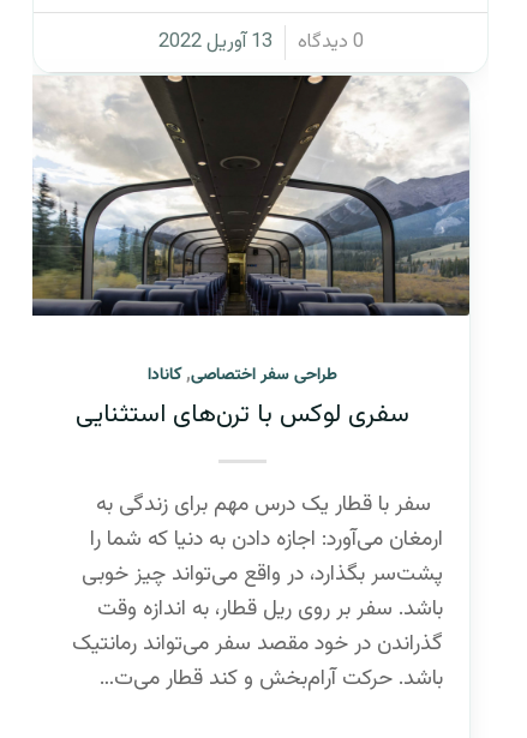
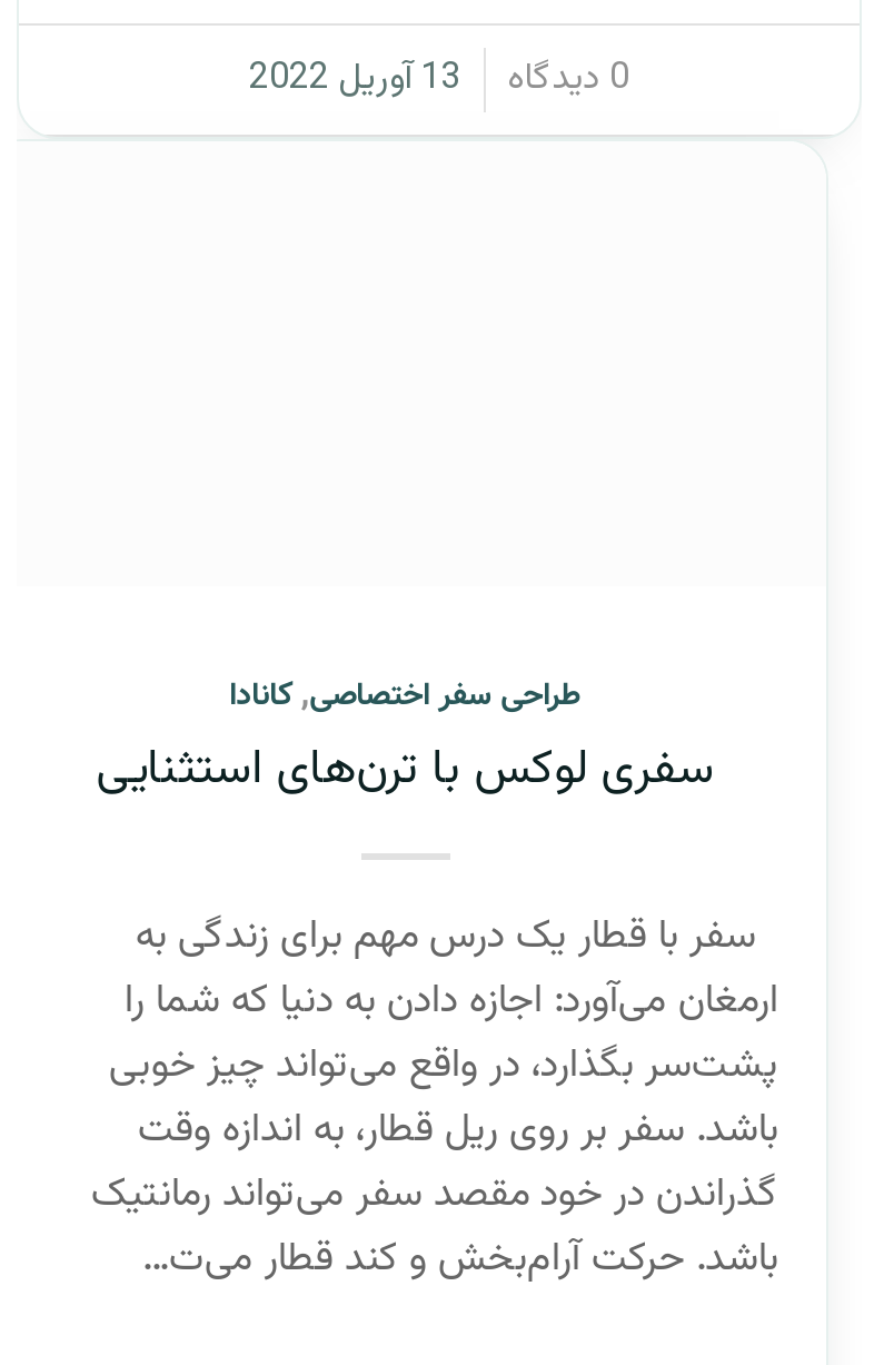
- [image]
